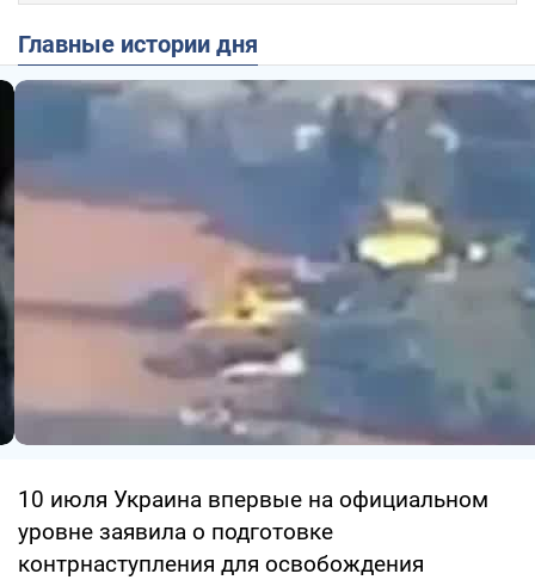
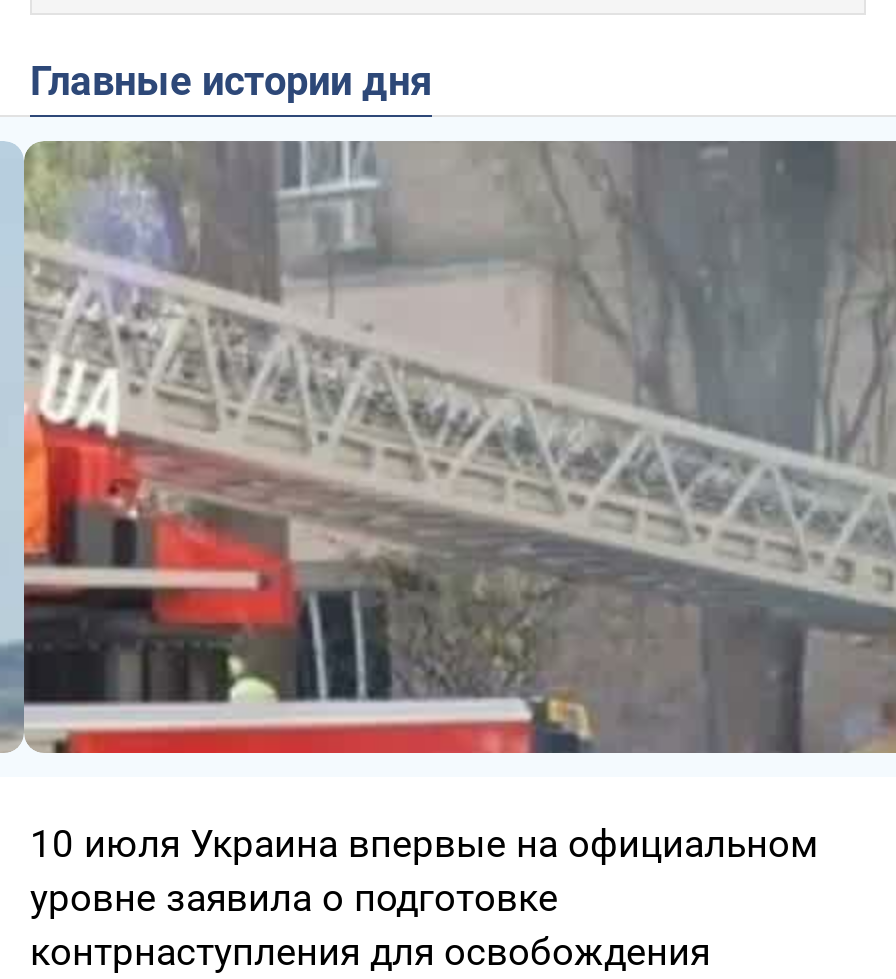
- [image]
+ [image]
